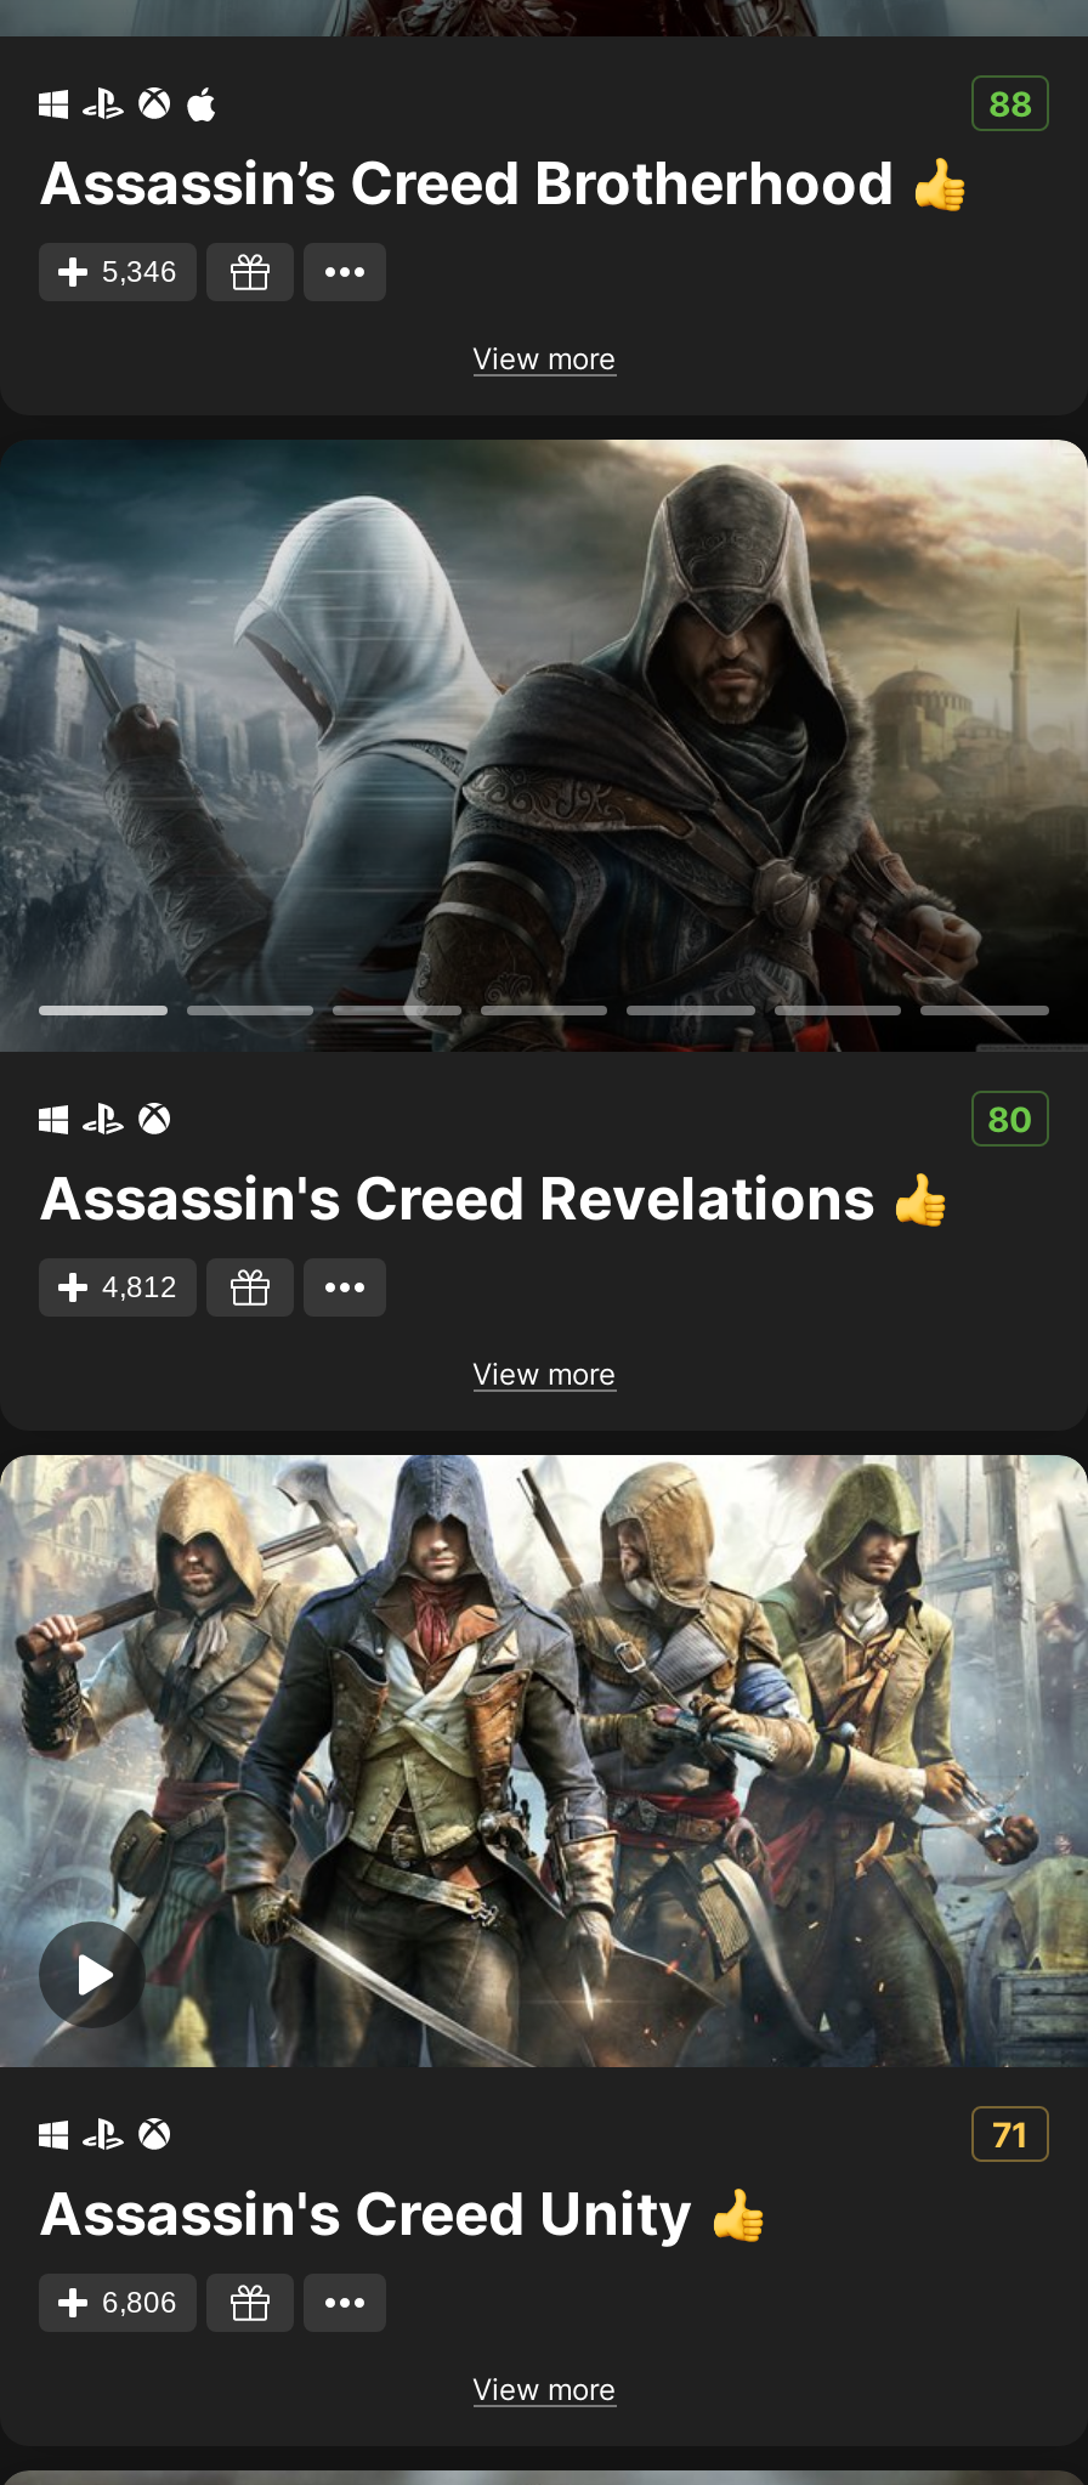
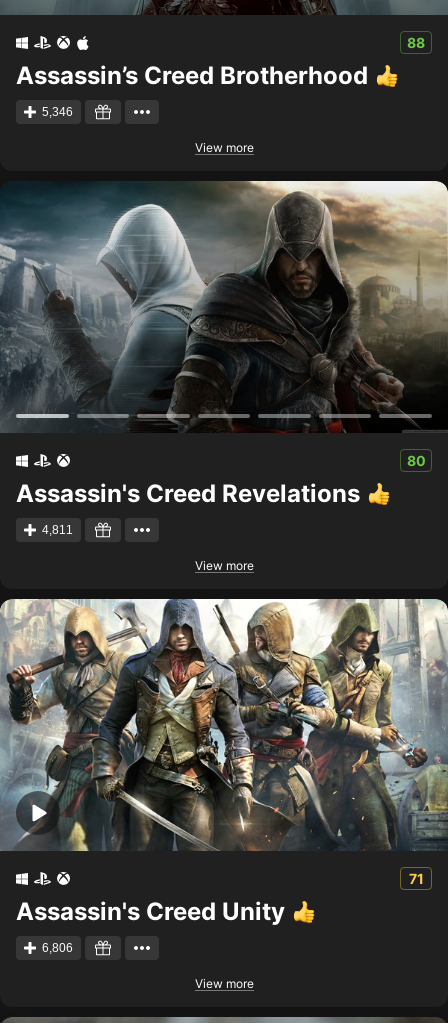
- 4,812
+ 4,811
